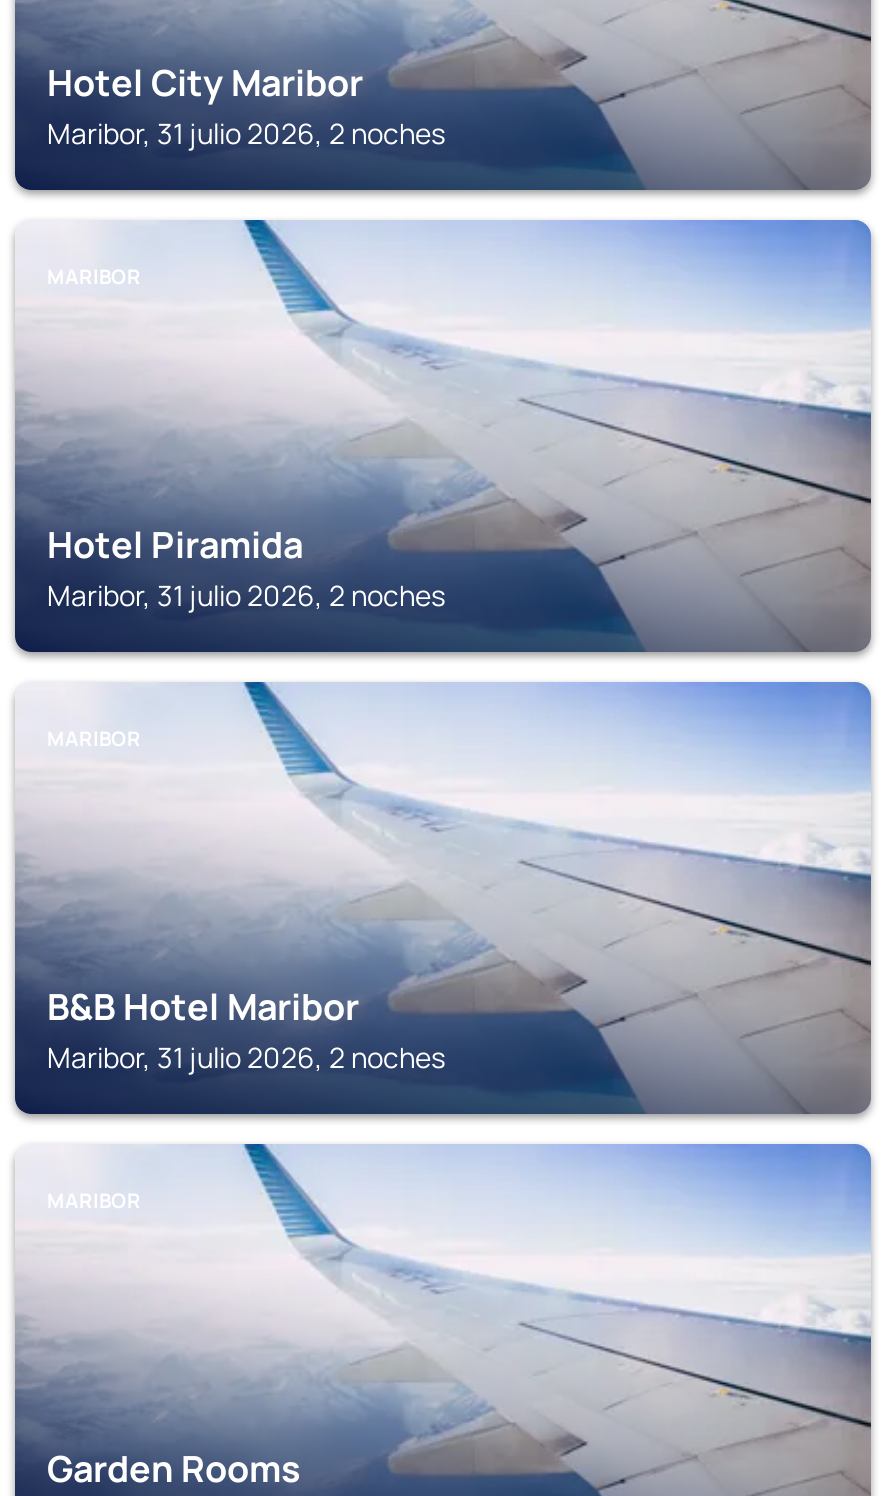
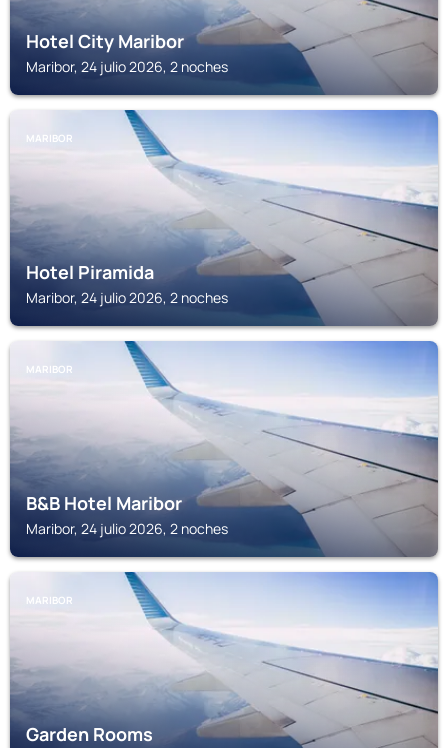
- Maribor, 31 julio 2026, 2 noches
+ Maribor, 24 julio 2026, 2 noches

- Maribor, 31 julio 2026, 2 noches
+ Maribor, 24 julio 2026, 2 noches

- Maribor, 31 julio 2026, 2 noches
+ Maribor, 24 julio 2026, 2 noches
